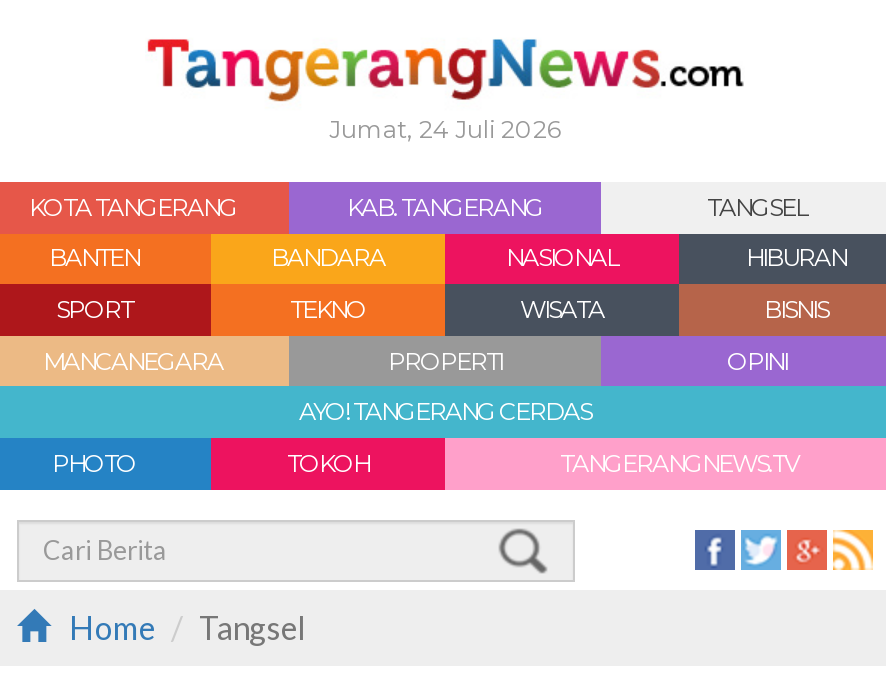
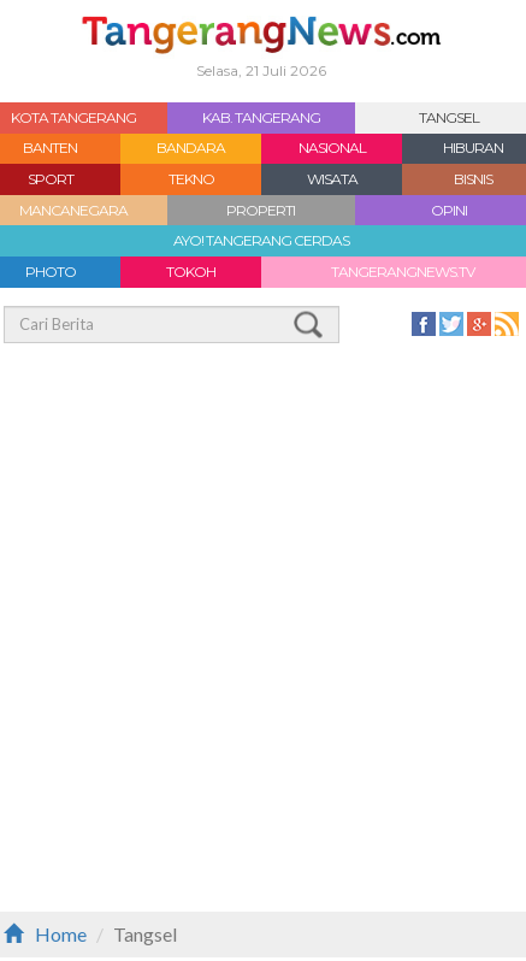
- Jumat, 24 Juli 2026
+ Selasa, 21 Juli 2026
